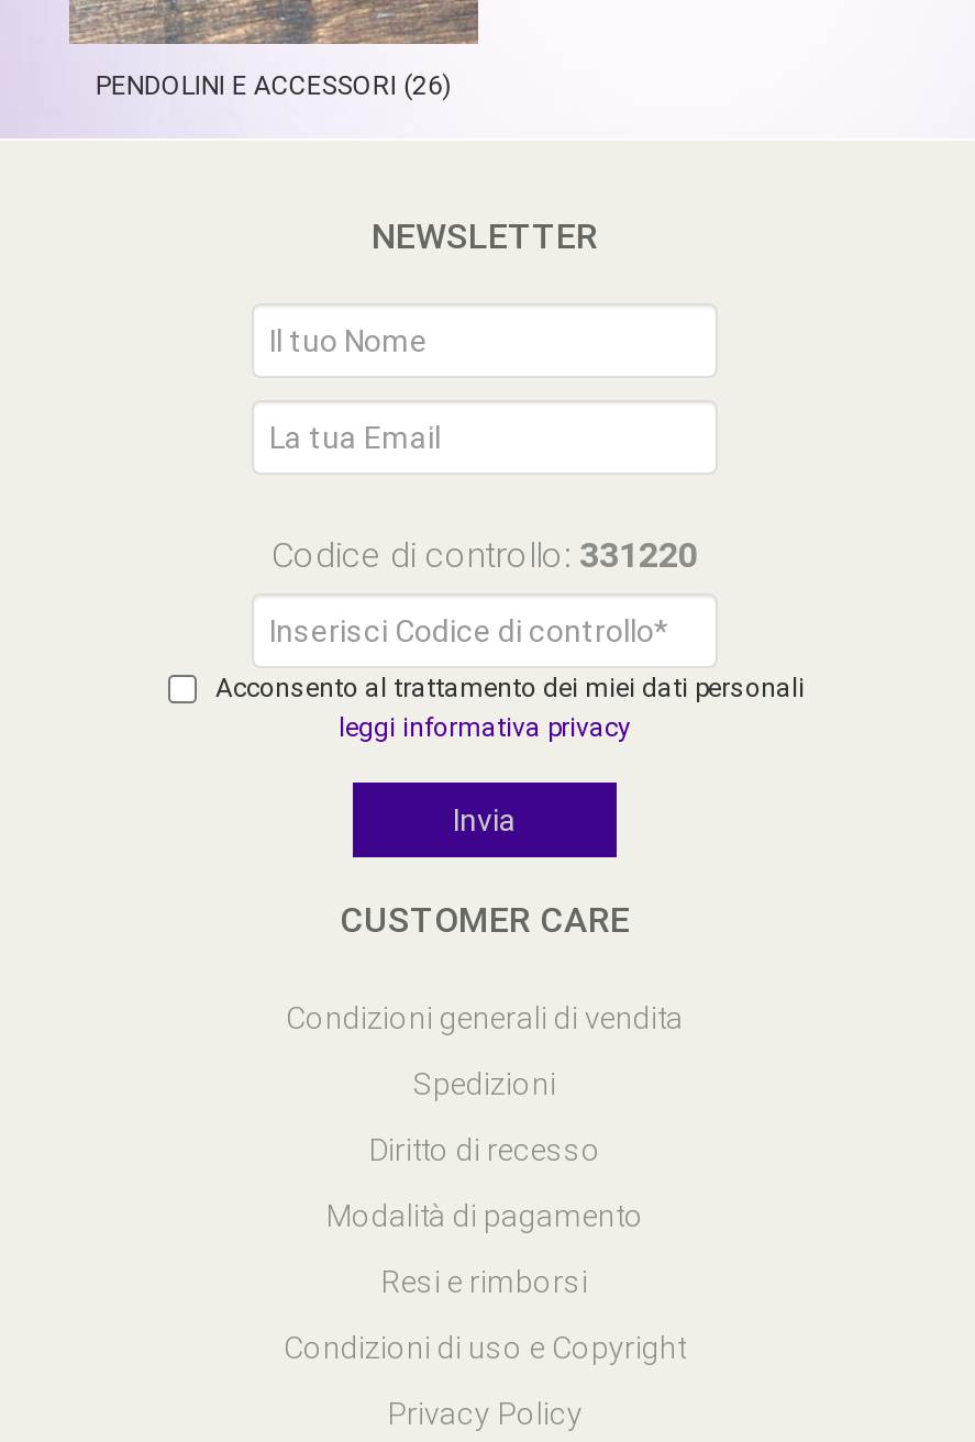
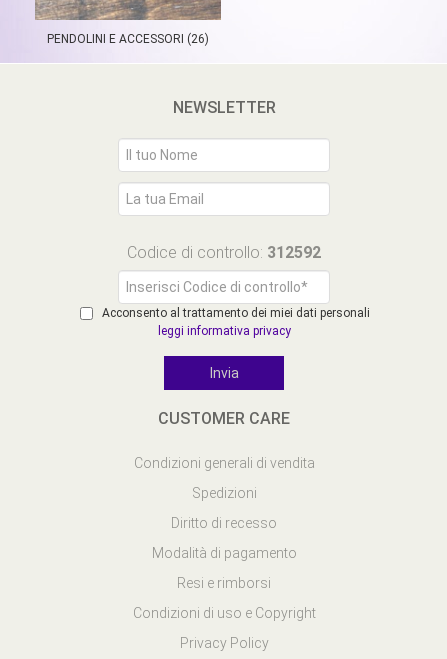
- Codice di controllo: 331220
+ Codice di controllo: 312592
